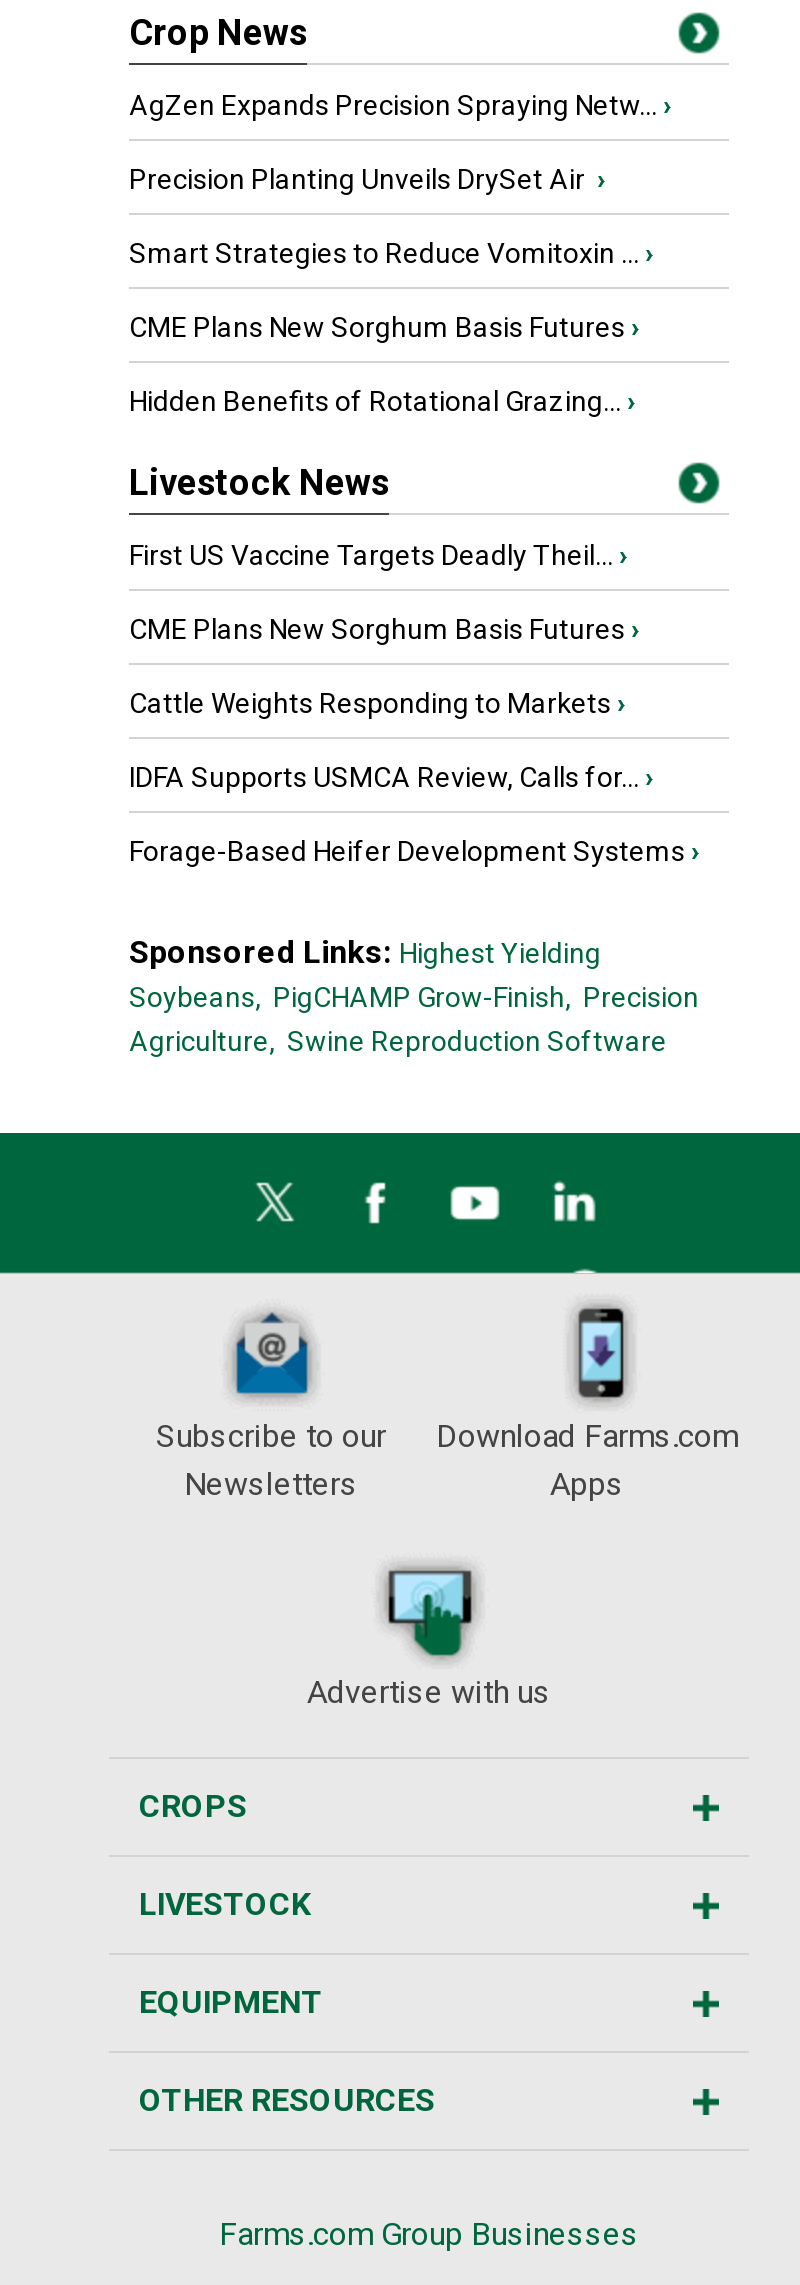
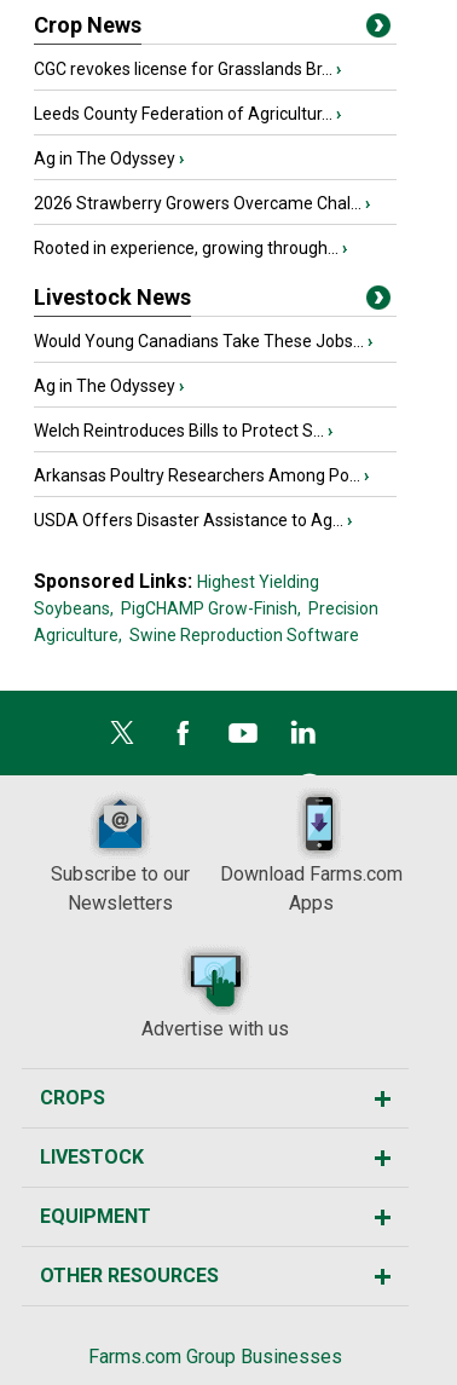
- AgZen Expands Precision Spraying Netw... ›
+ CGC revokes license for Grasslands Br... ›

- Precision Planting Unveils DrySet Air ›
+ Leeds County Federation of Agricultur... ›

- Smart Strategies to Reduce Vomitoxin ... ›
+ Ag in The Odyssey ›

- CME Plans New Sorghum Basis Futures ›
+ 2026 Strawberry Growers Overcame Chal... ›

- Hidden Benefits of Rotational Grazing... ›
+ Rooted in experience, growing through... ›

- First US Vaccine Targets Deadly Theil... ›
+ Would Young Canadians Take These Jobs... ›

- CME Plans New Sorghum Basis Futures ›
+ Ag in The Odyssey ›

- Cattle Weights Responding to Markets ›
+ Welch Reintroduces Bills to Protect S... ›

- IDFA Supports USMCA Review, Calls for... ›
+ Arkansas Poultry Researchers Among Po... ›

- Forage-Based Heifer Development Systems ›
+ USDA Offers Disaster Assistance to Ag... ›
